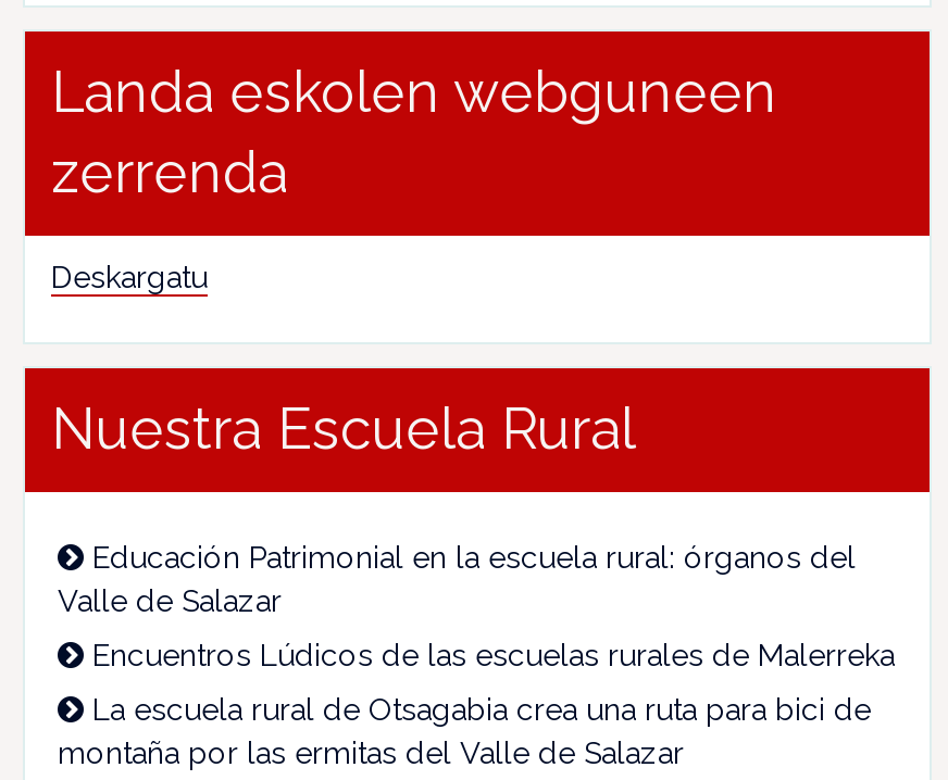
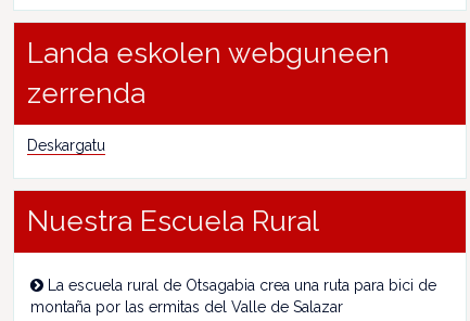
- Educación Patrimonial en la escuela rural: órganos del
- Valle de Salazar
- Encuentros Lúdicos de las escuelas rurales de Malerreka
